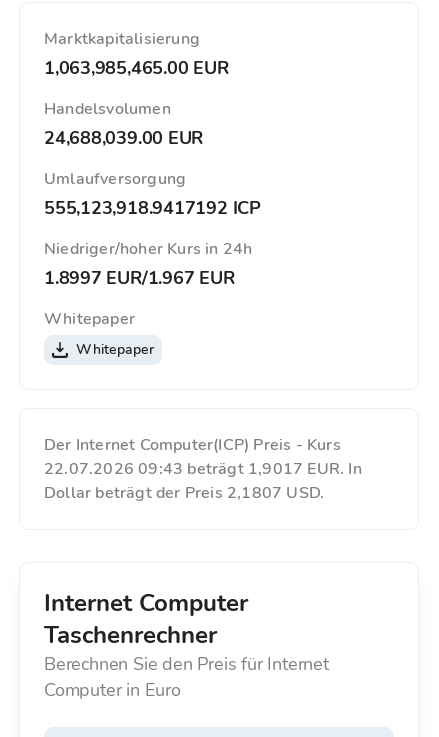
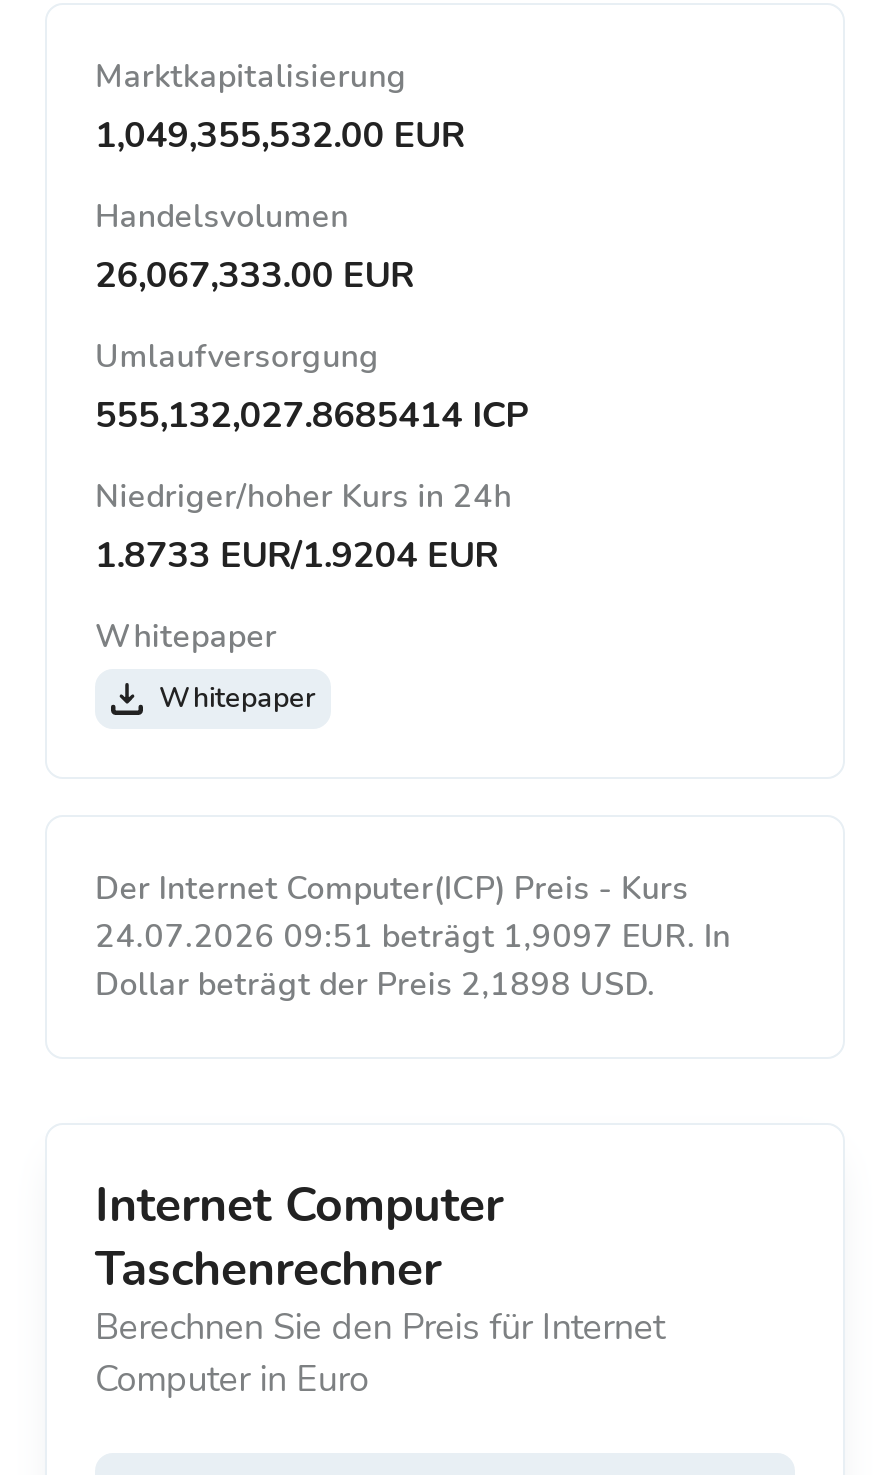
- 1,063,985,465.00 EUR
+ 1,049,355,532.00 EUR

- 24,688,039.00 EUR
+ 26,067,333.00 EUR

- 555,123,918.9417192 ICP
+ 555,132,027.8685414 ICP

- 1.8997 EUR/1.967 EUR
+ 1.8733 EUR/1.9204 EUR

- 22.07.2026 09:43 beträgt 1,9017 EUR. In
+ 24.07.2026 09:51 beträgt 1,9097 EUR. In

- Dollar beträgt der Preis 2,1807 USD.
+ Dollar beträgt der Preis 2,1898 USD.
